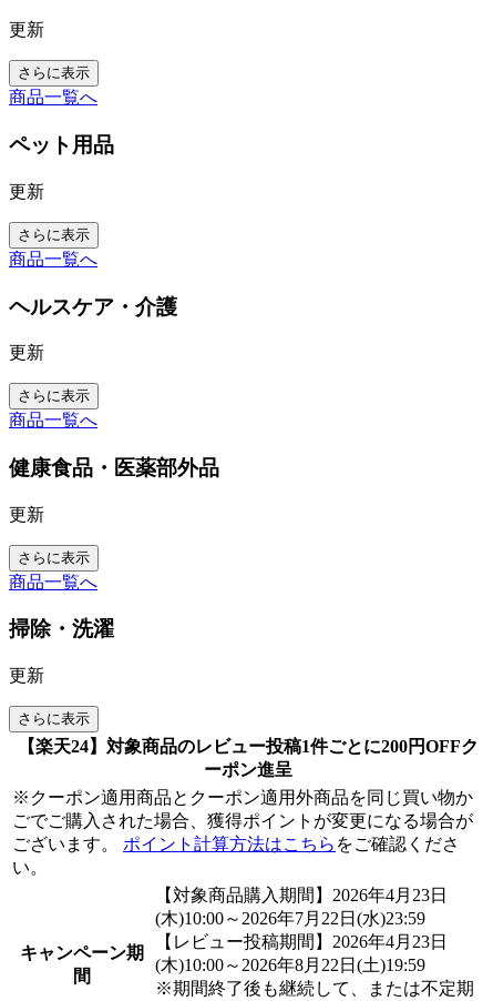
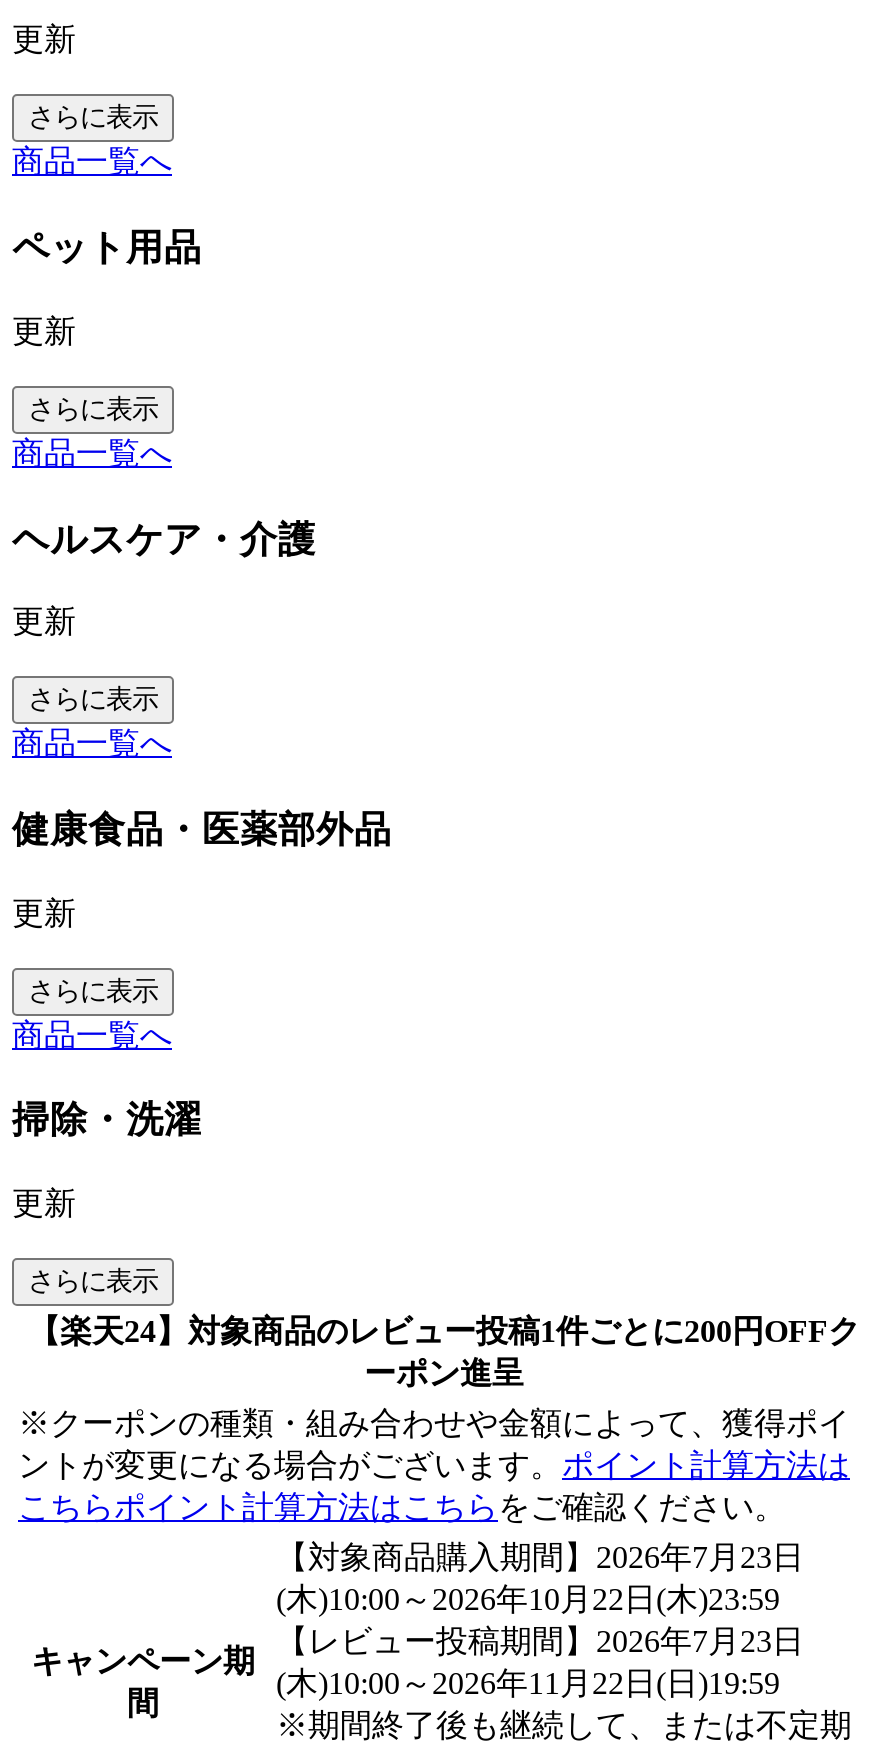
- ※クーポン適用商品とクーポン適用外商品を同じ買い物か
- ごでご購入された場合、獲得ポイントが変更になる場合が
- ございます。ポイント計算方法はこちらをご確認くださ
- い。
+ ※クーポンの種類・組み合わせや金額によって、獲得ポイ
+ ントが変更になる場合がございます。ポイント計算方法は
+ こちらポイント計算方法はこちらをご確認ください。

- 【対象商品購入期間】2026年4月23日
+ 【対象商品購入期間】2026年7月23日

- (木)10:00～2026年7月22日(水)23:59
+ (木)10:00～2026年10月22日(木)23:59

- 【レビュー投稿期間】2026年4月23日
+ 【レビュー投稿期間】2026年7月23日

- (木)10:00～2026年8月22日(土)19:59
+ (木)10:00～2026年11月22日(日)19:59
